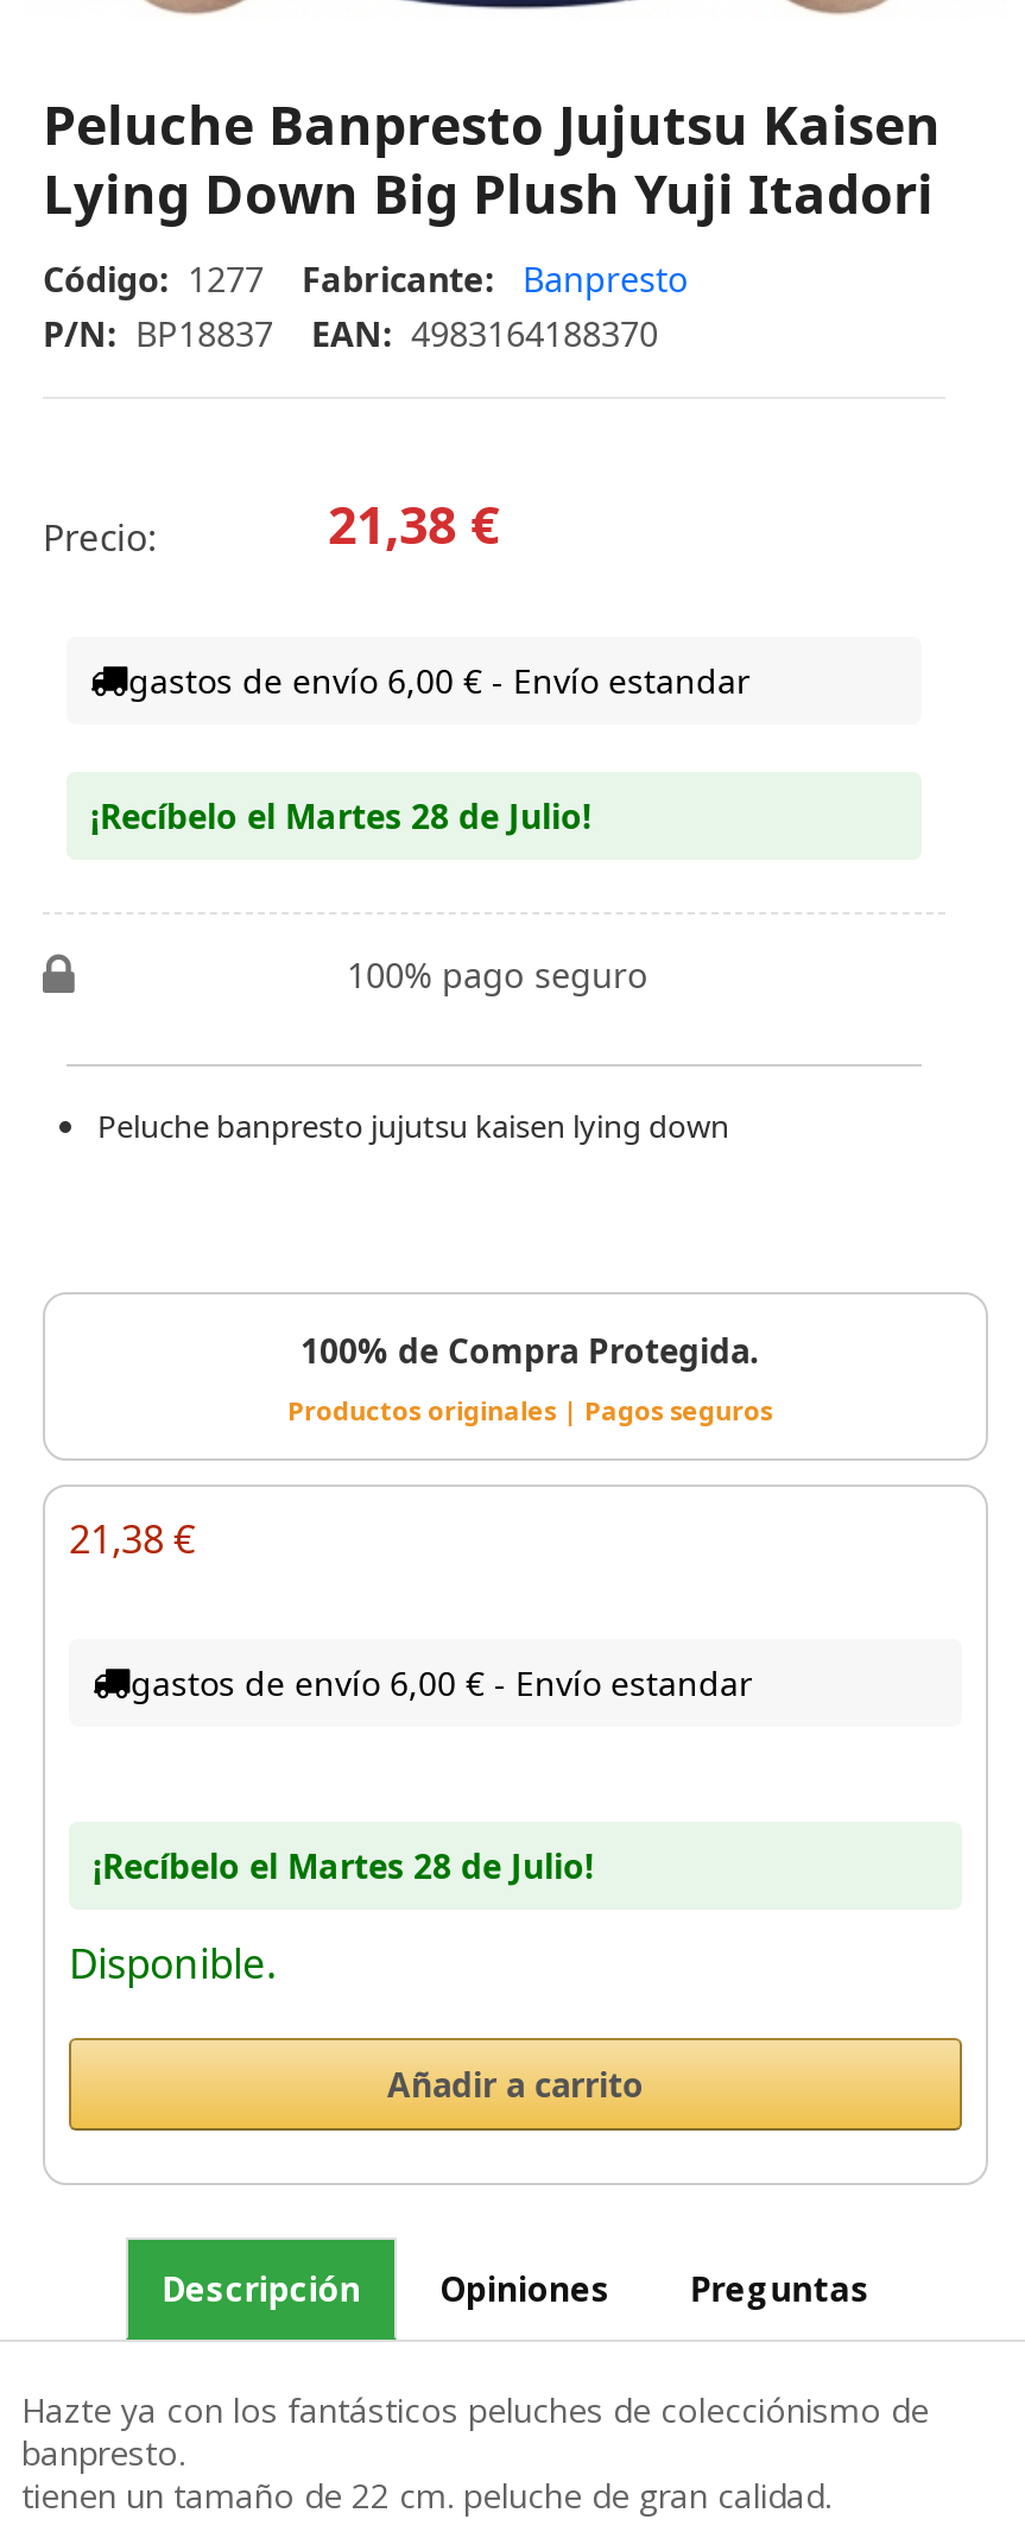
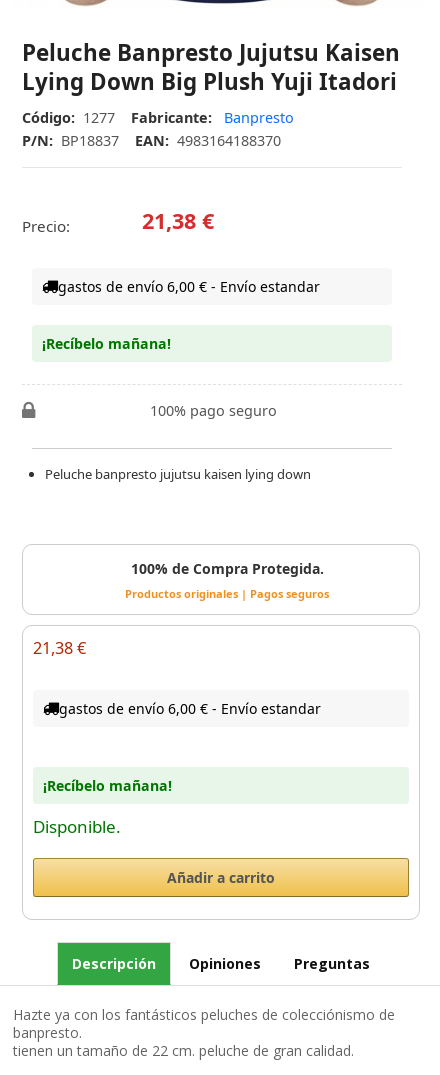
- ¡Recíbelo el Martes 28 de Julio!
+ ¡Recíbelo mañana!

- ¡Recíbelo el Martes 28 de Julio!
+ ¡Recíbelo mañana!
